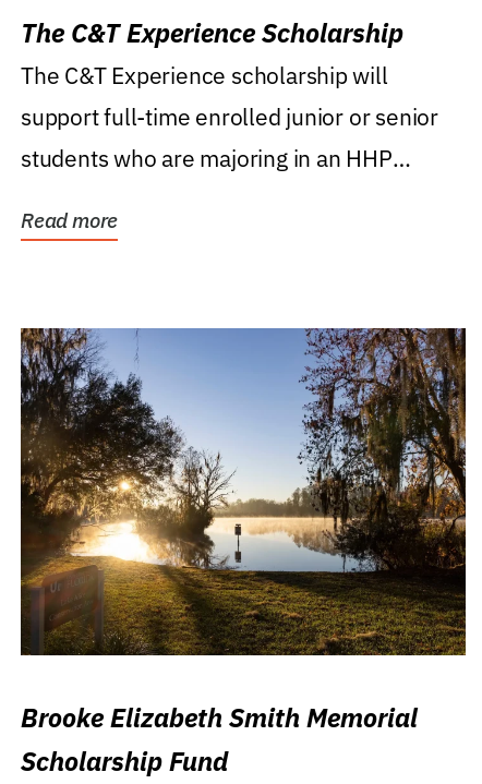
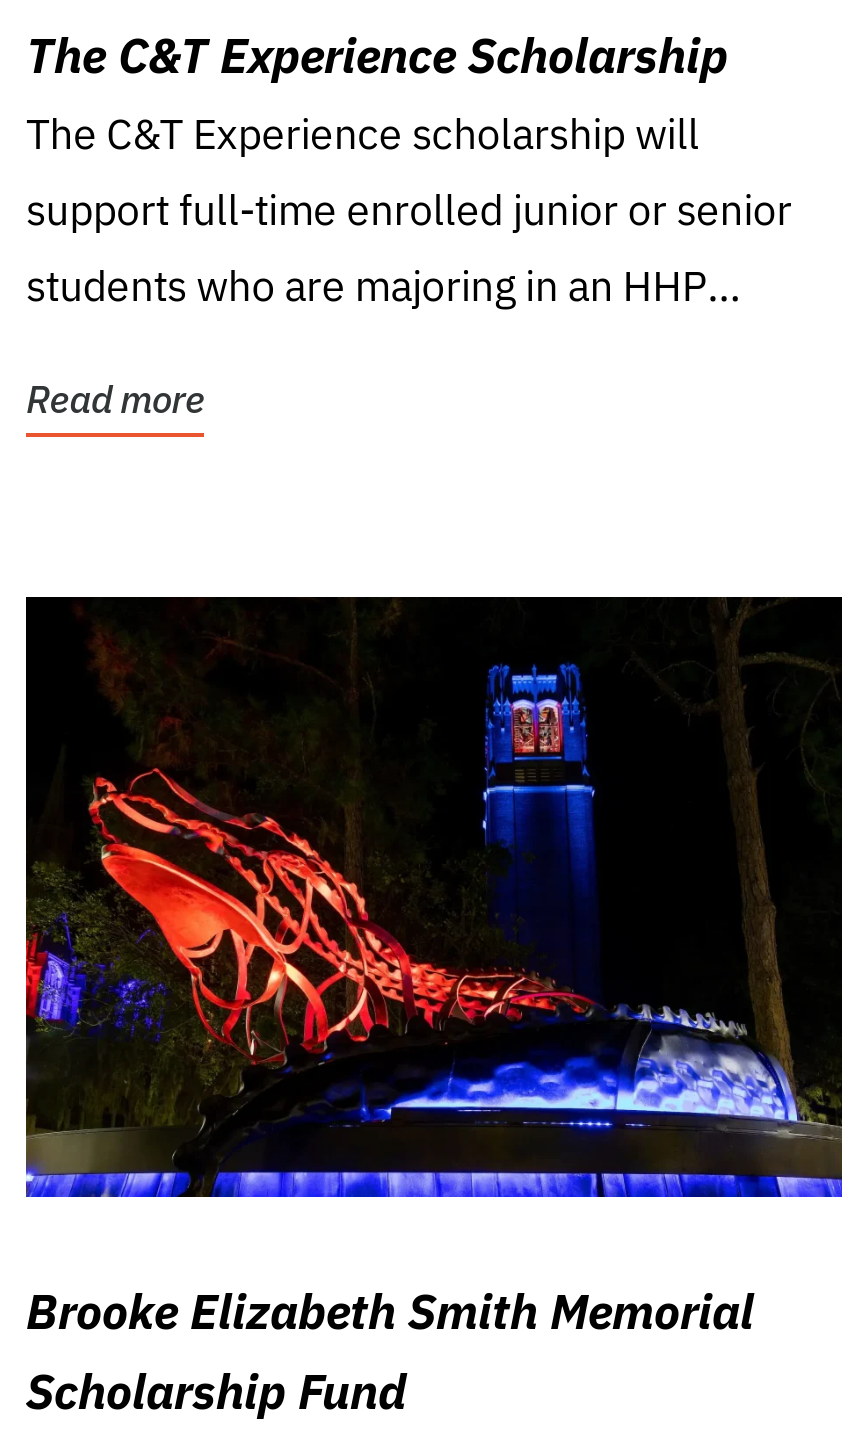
- [image]
+ [image]
